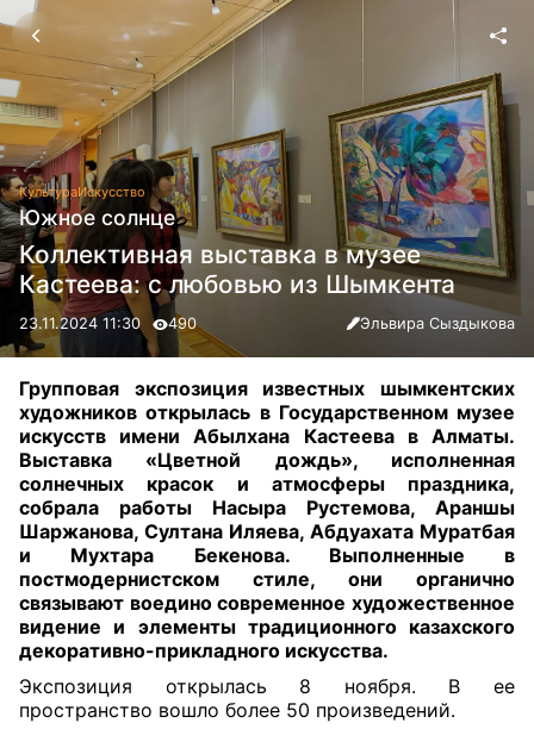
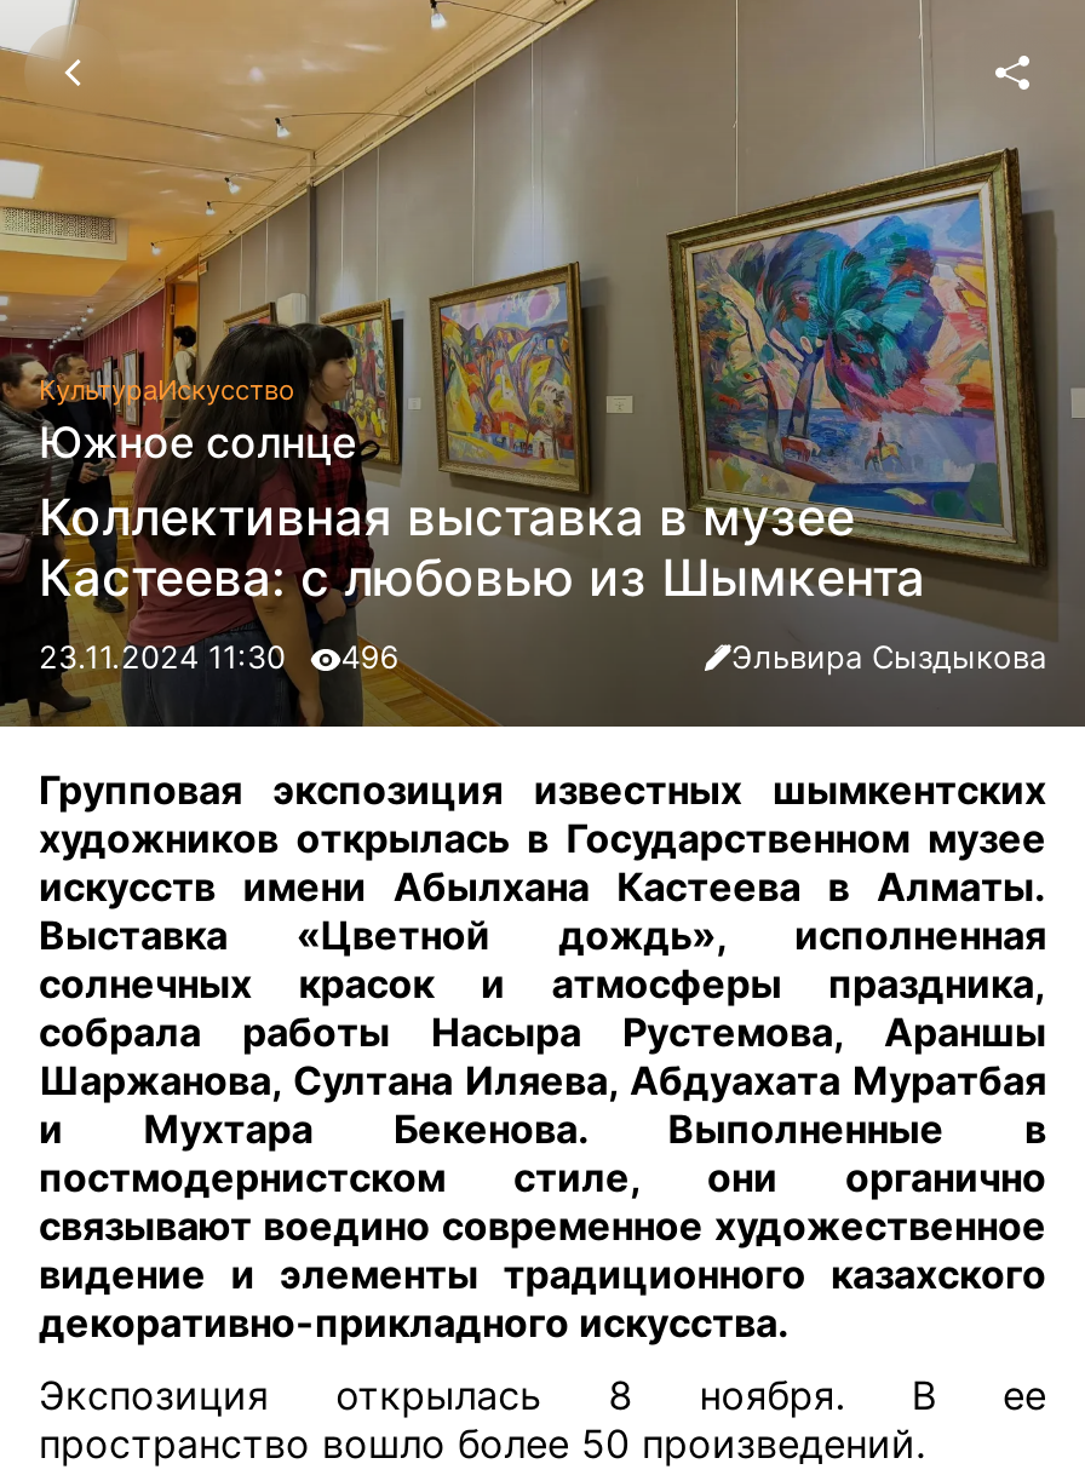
- 23.11.2024 11:30 490
+ 23.11.2024 11:30 496
